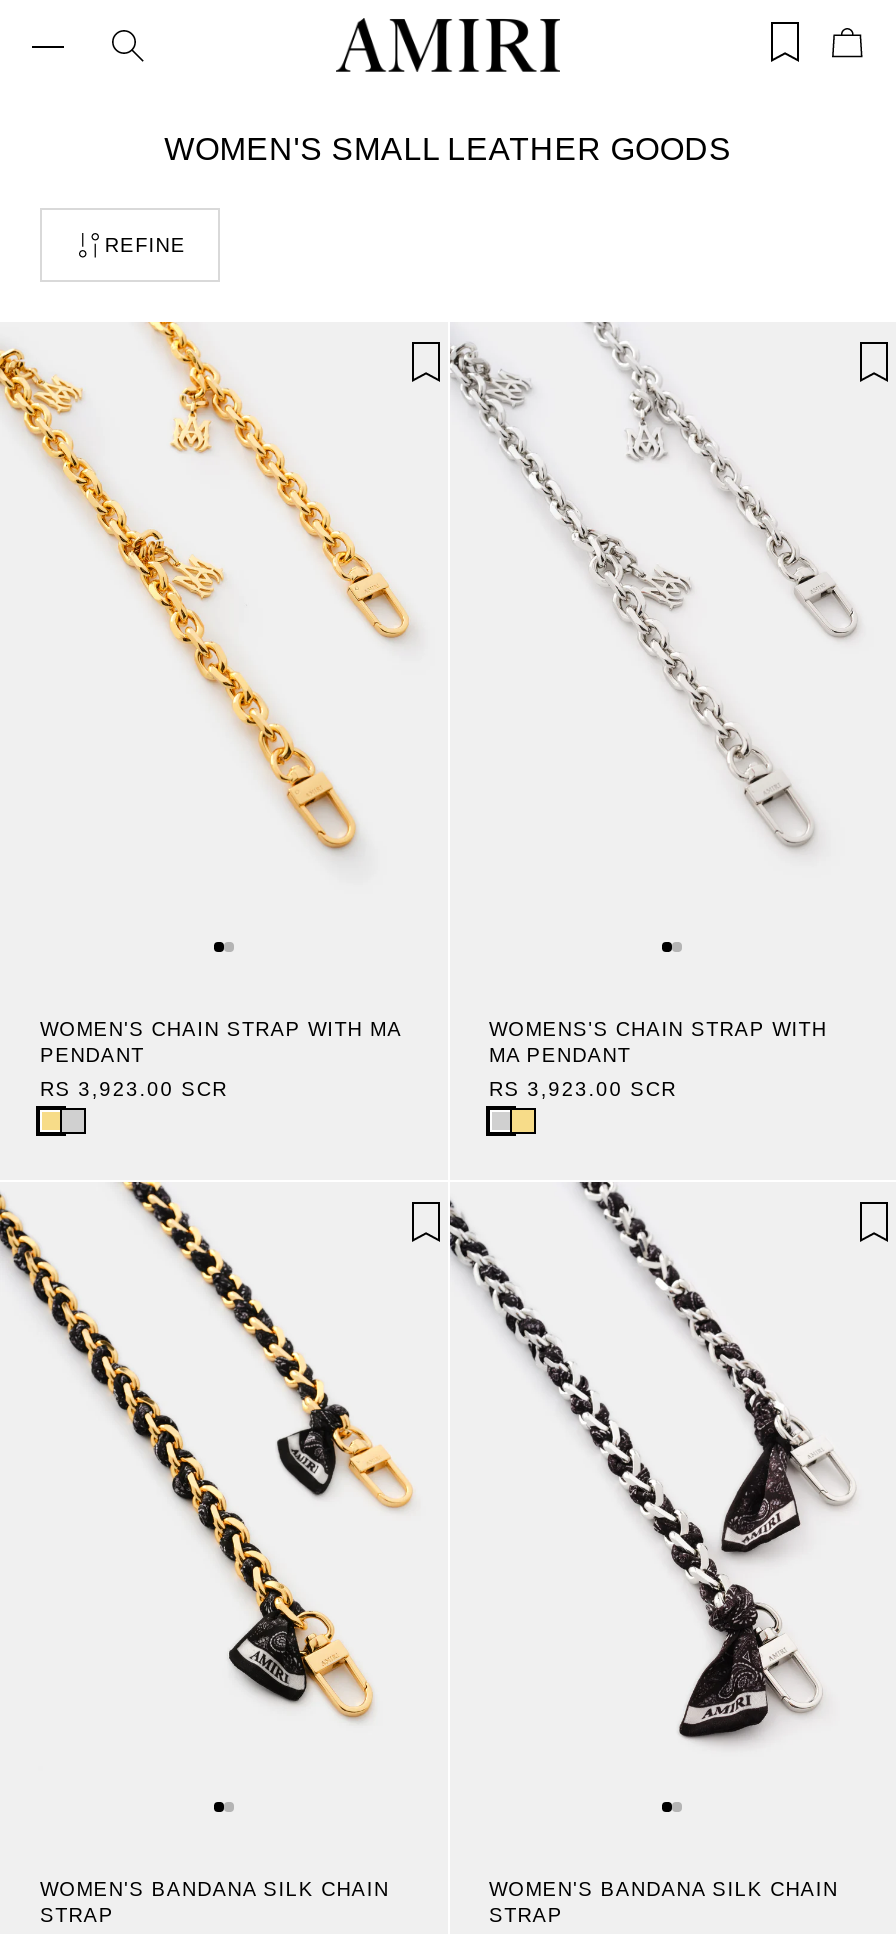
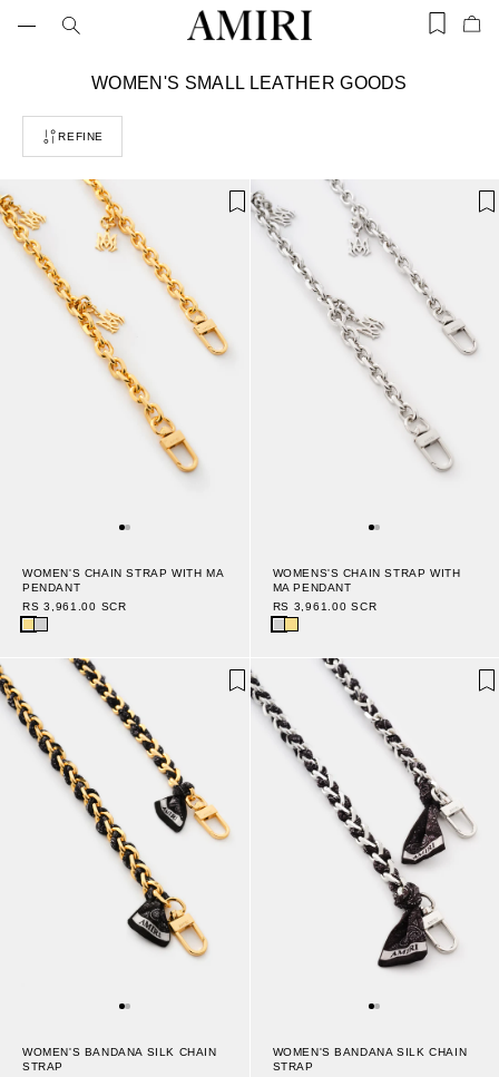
- RS 3,923.00 SCR
+ RS 3,961.00 SCR

- RS 3,923.00 SCR
+ RS 3,961.00 SCR
